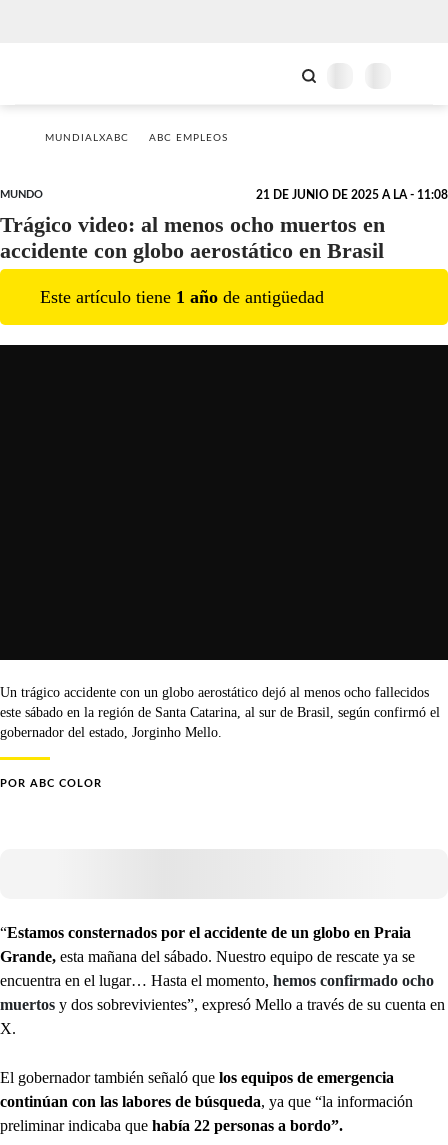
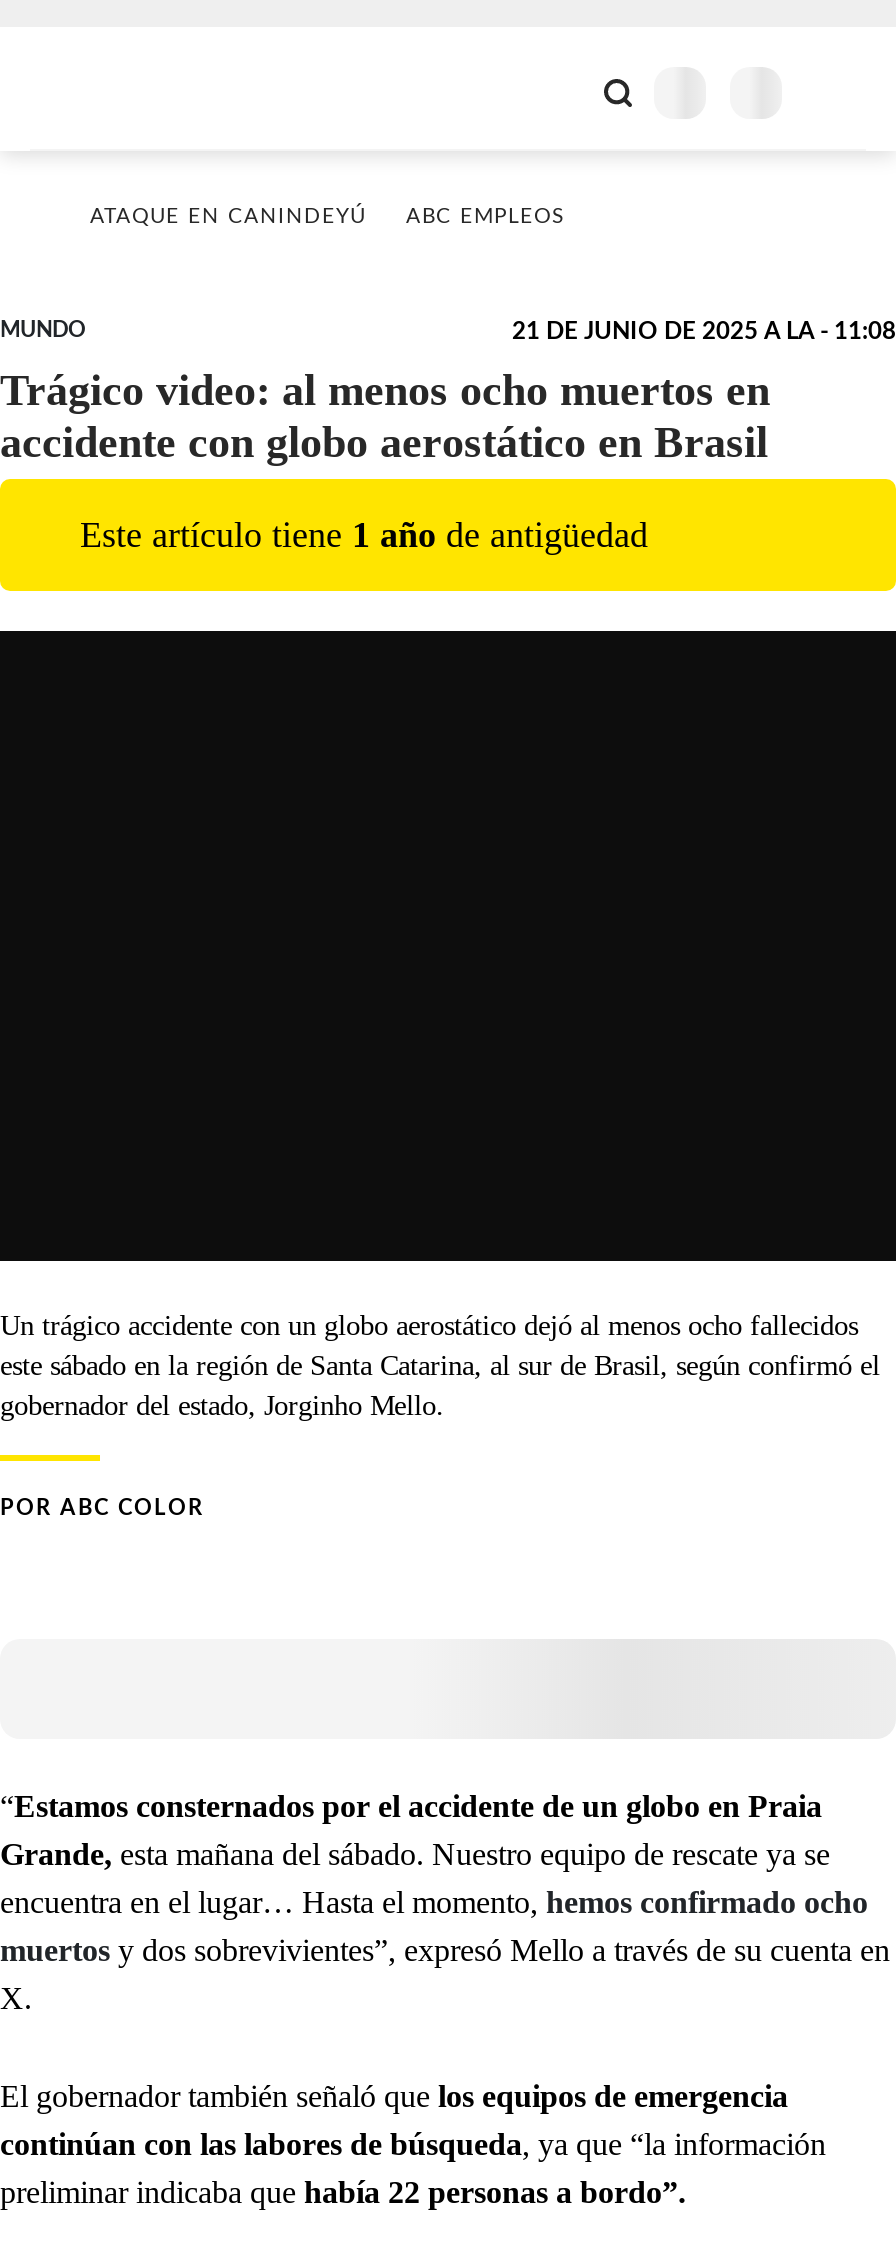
- MUNDIALXABC
+ ATAQUE EN CANINDEYÚ
